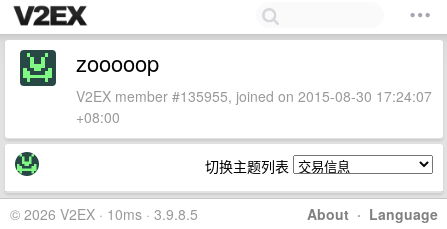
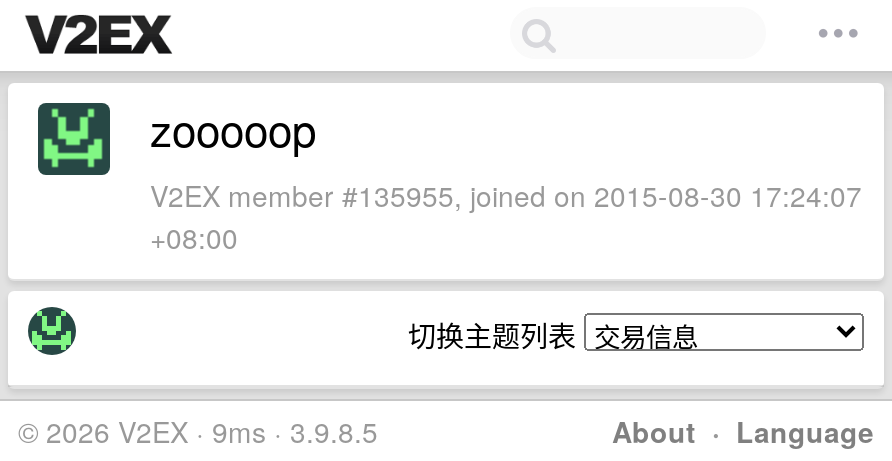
- © 2026 V2EX · 10ms · 3.9.8.5
+ © 2026 V2EX · 9ms · 3.9.8.5
